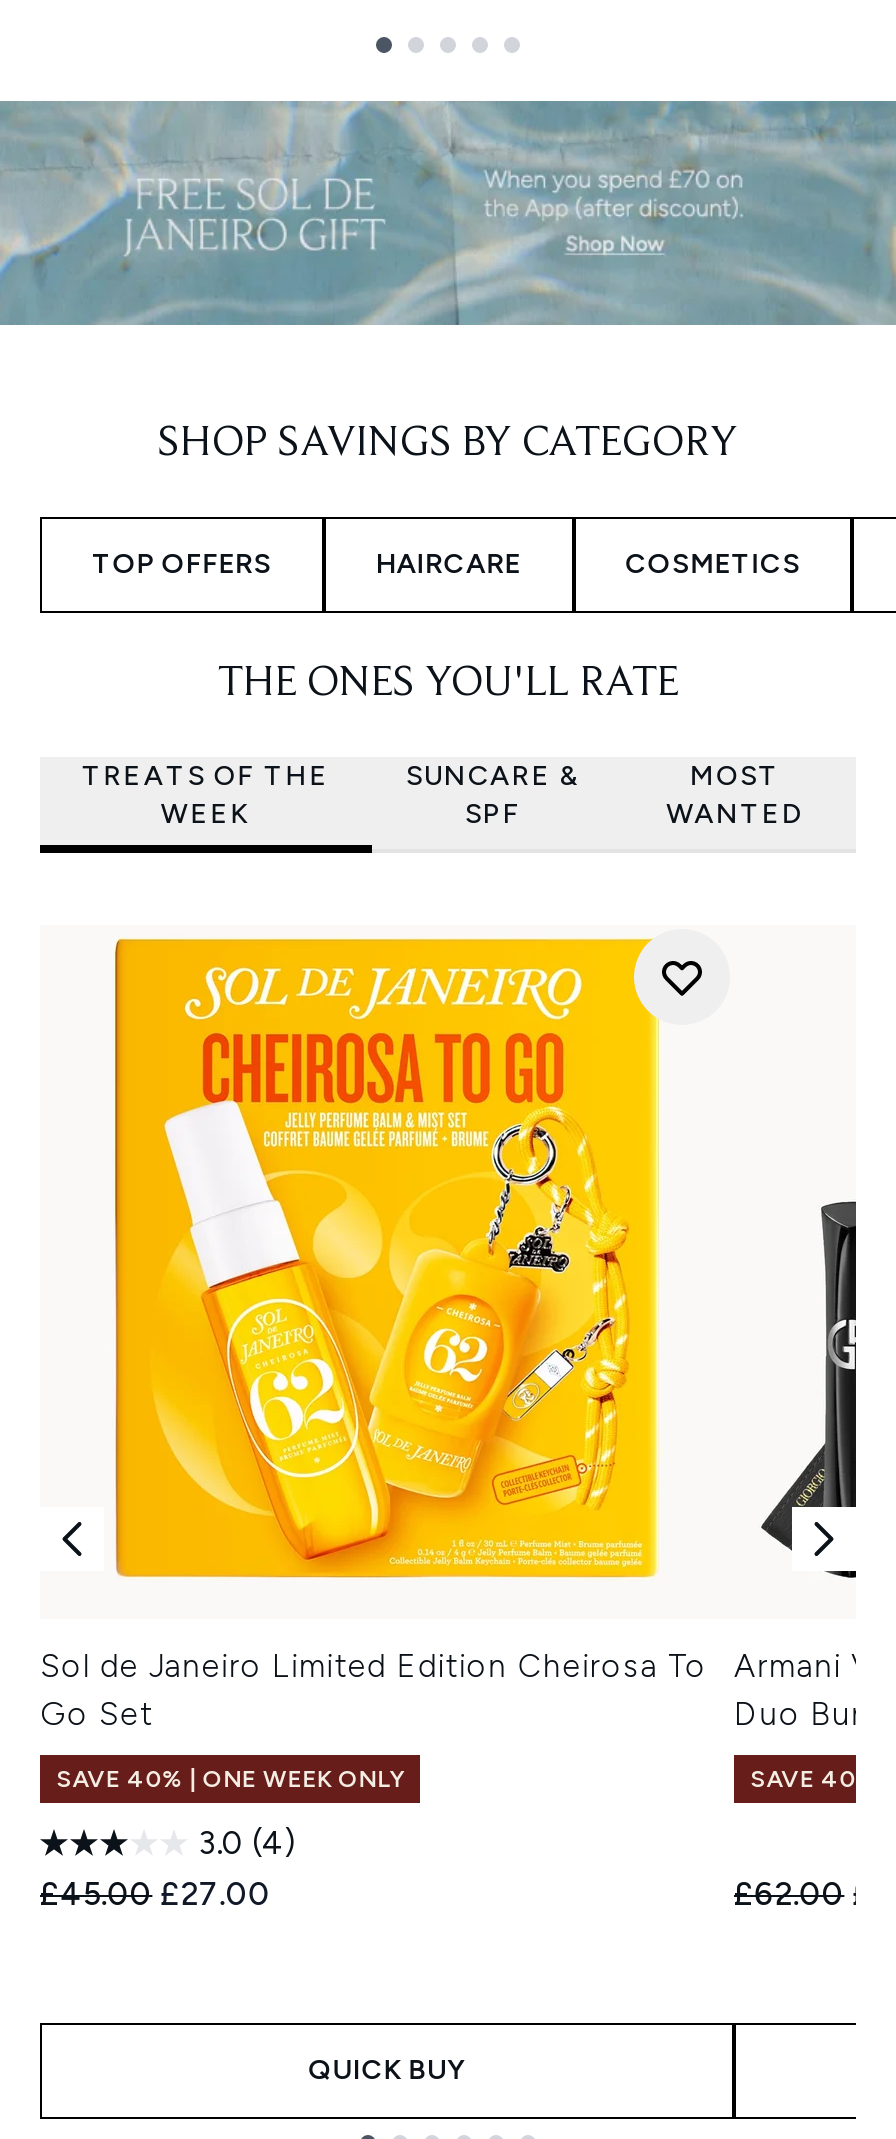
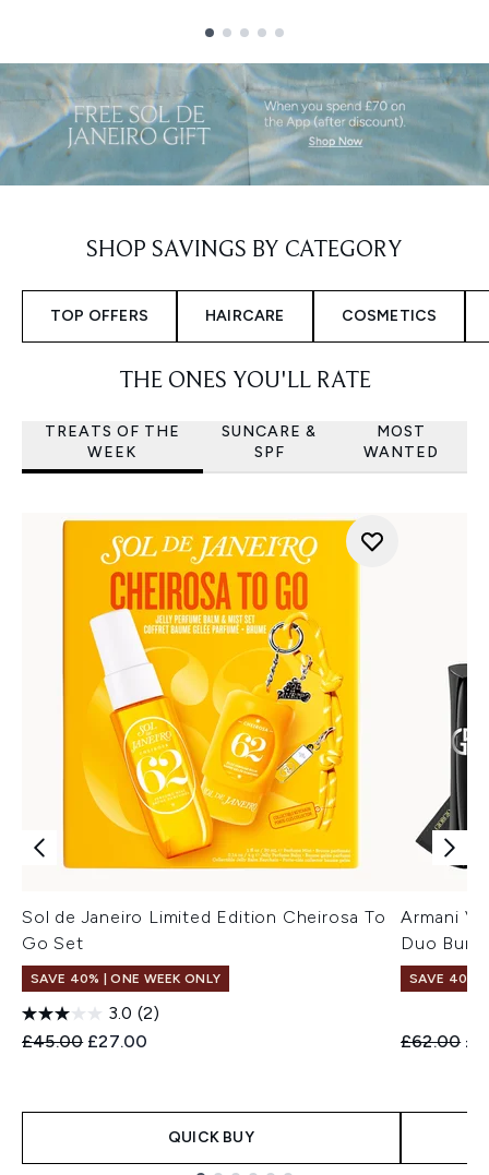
- 3.0 (4)
+ 3.0 (2)
